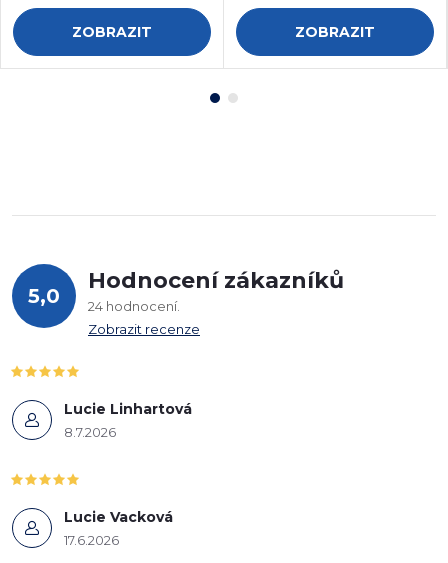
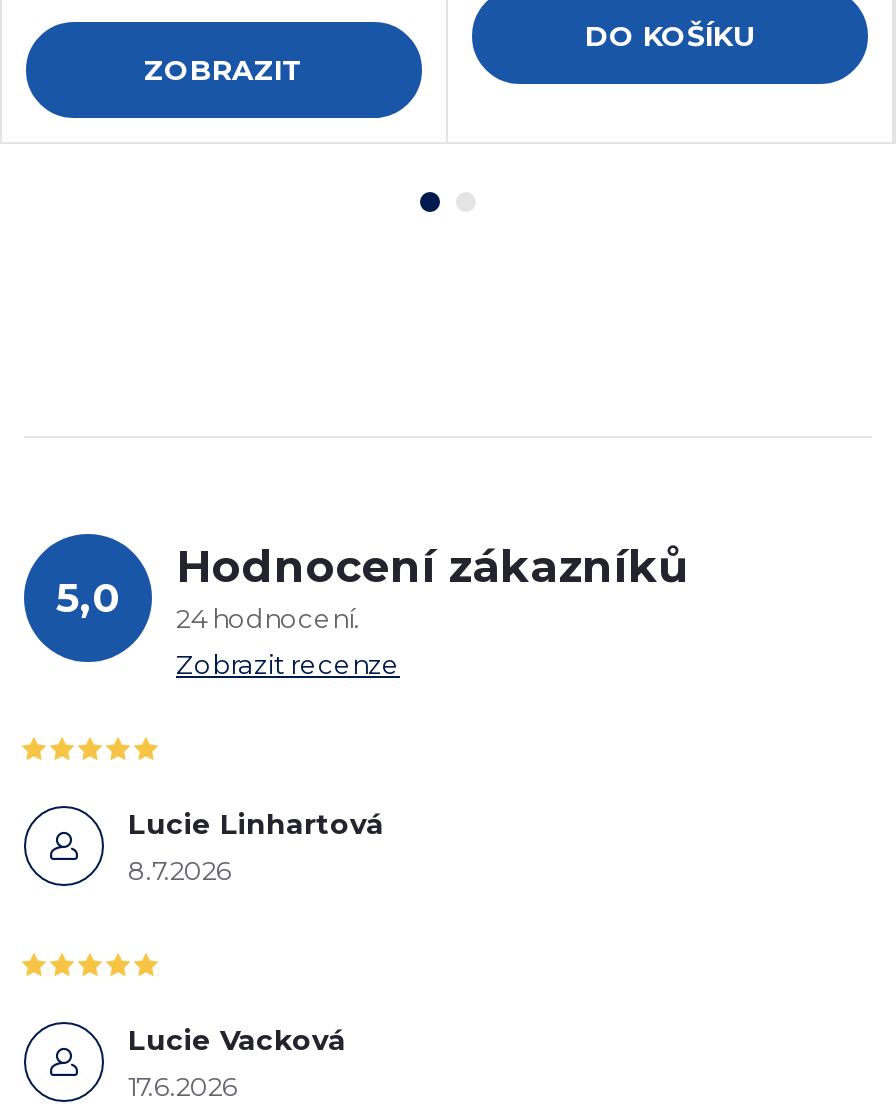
- ZOBRAZIT
+ DO KOŠÍKU
